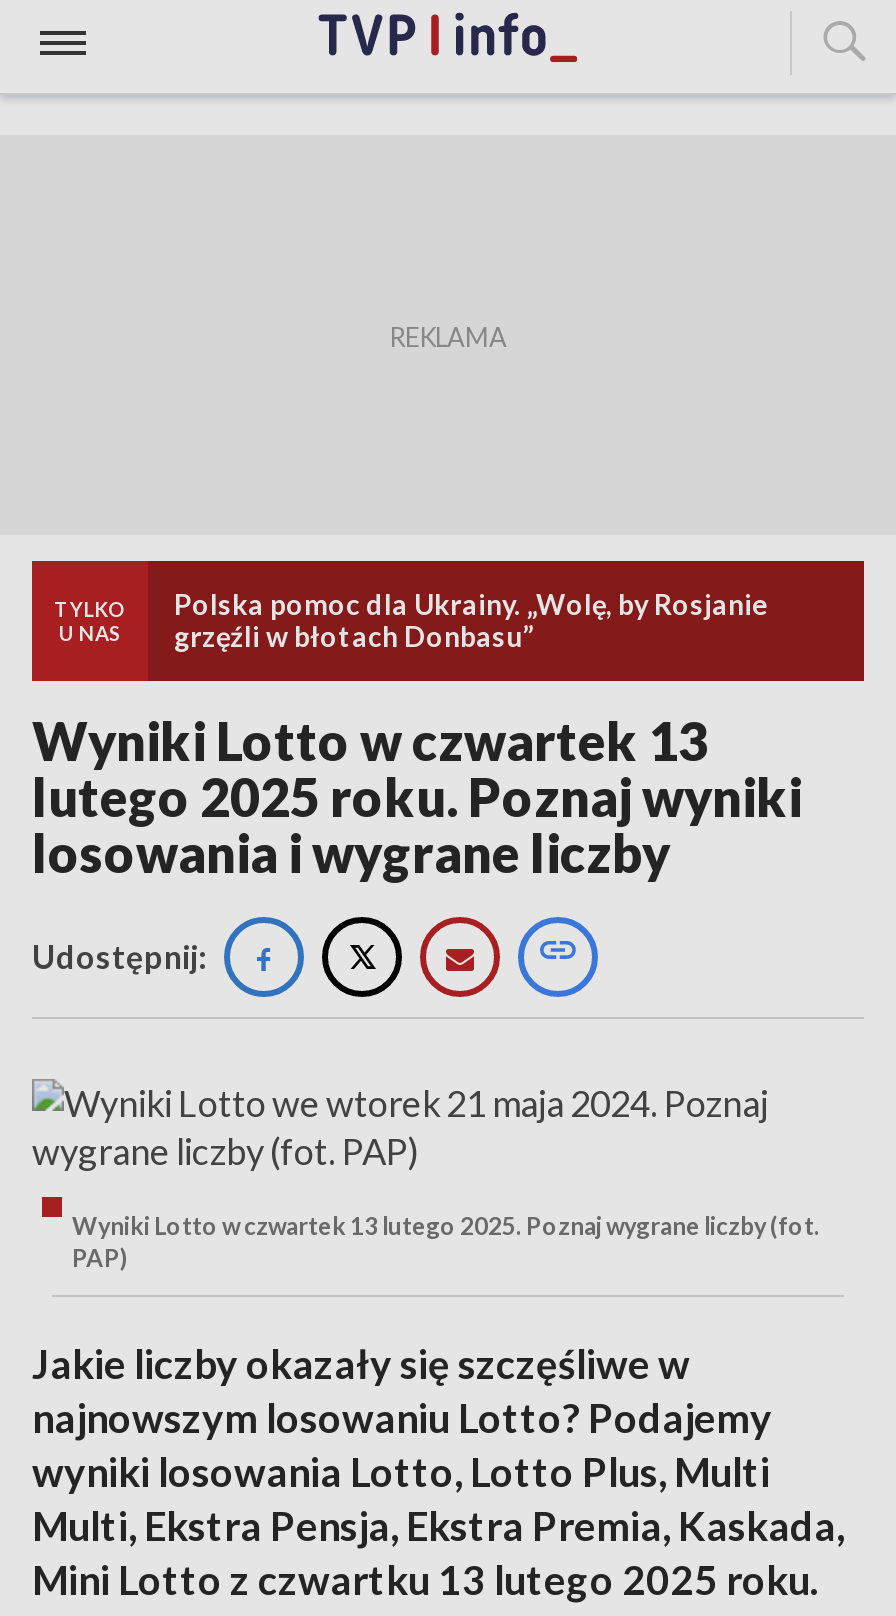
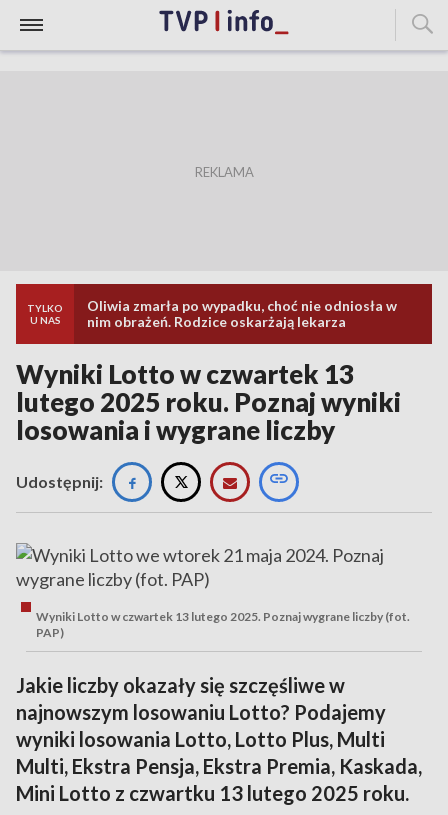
- Polska pomoc dla Ukrainy. „Wolę, by Rosjanie
- grzęźli w błotach Donbasu”
+ Oliwia zmarła po wypadku, choć nie odniosła w
+ nim obrażeń. Rodzice oskarżają lekarza
